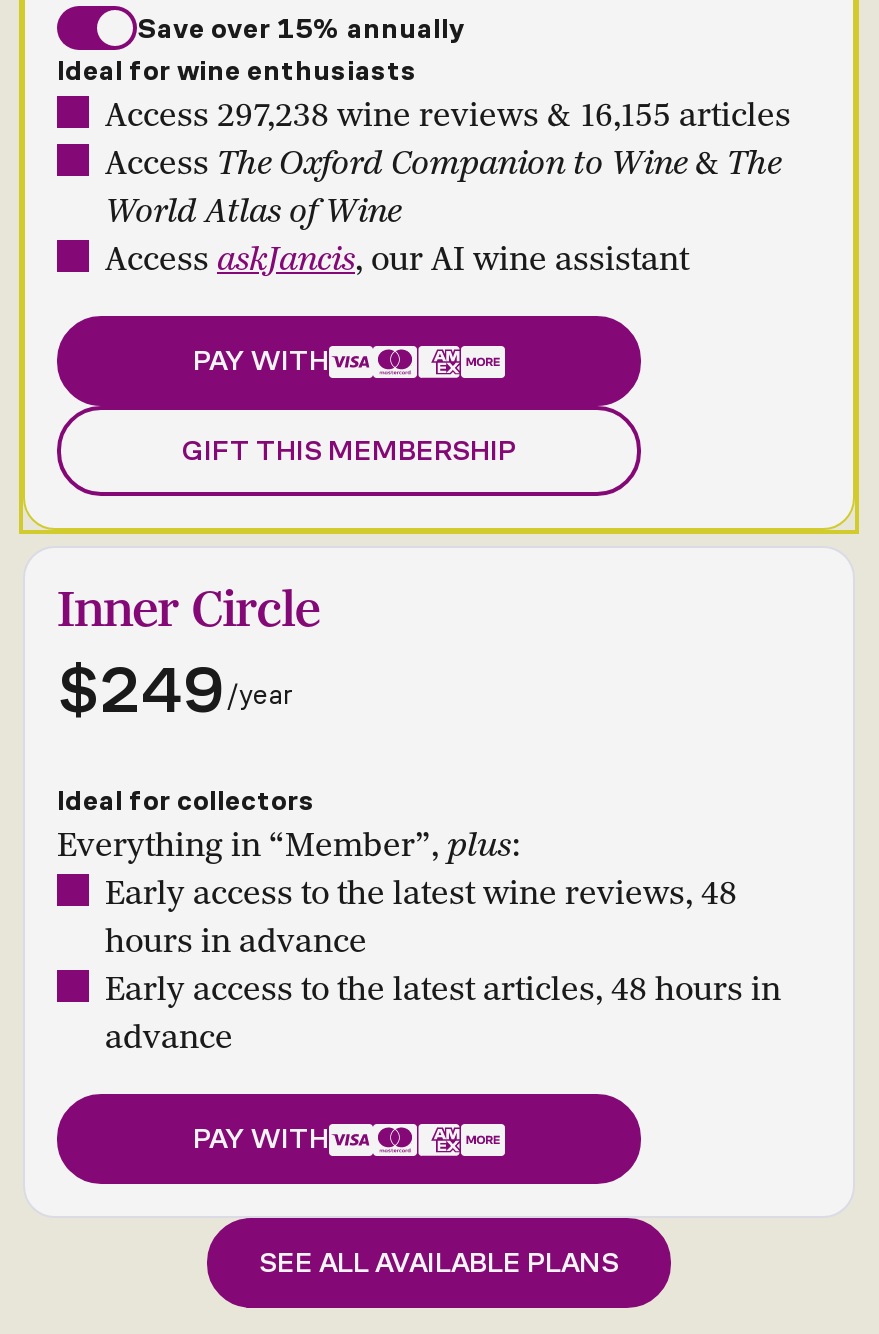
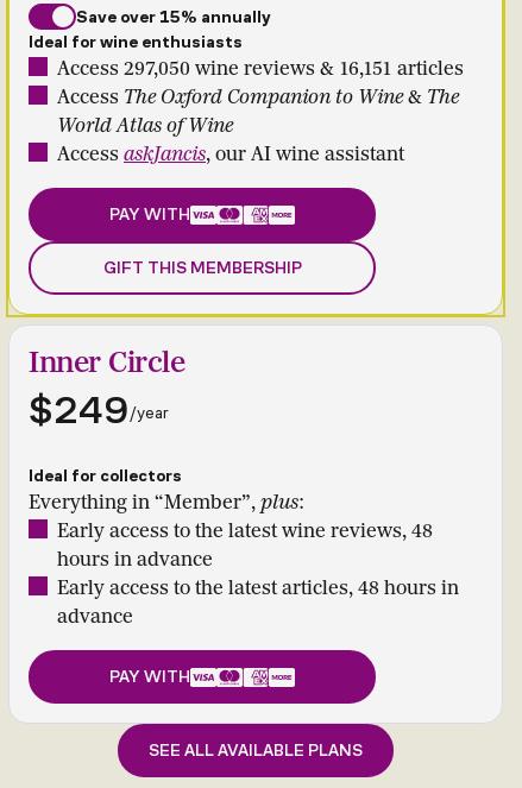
- Access 297,238 wine reviews & 16,155 articles
+ Access 297,050 wine reviews & 16,151 articles
